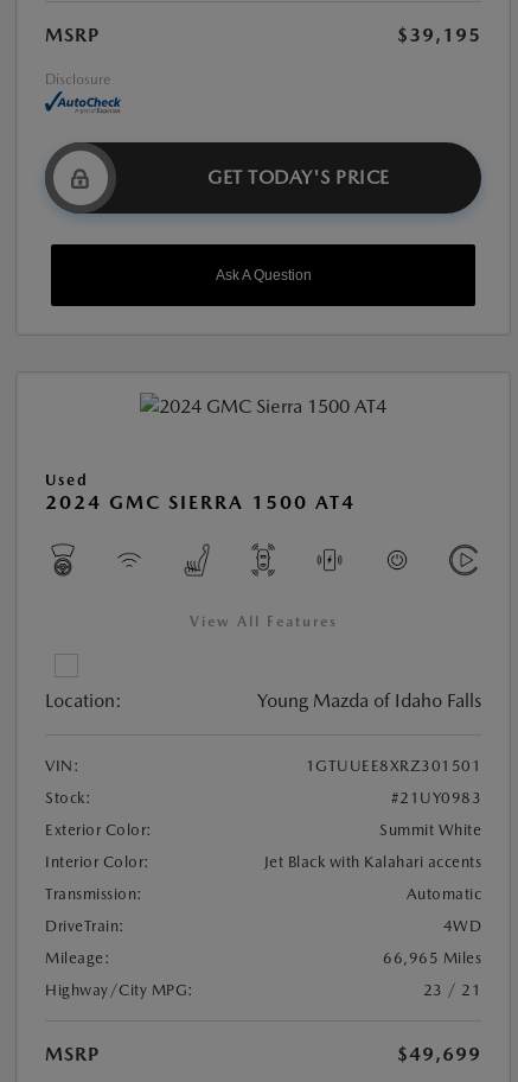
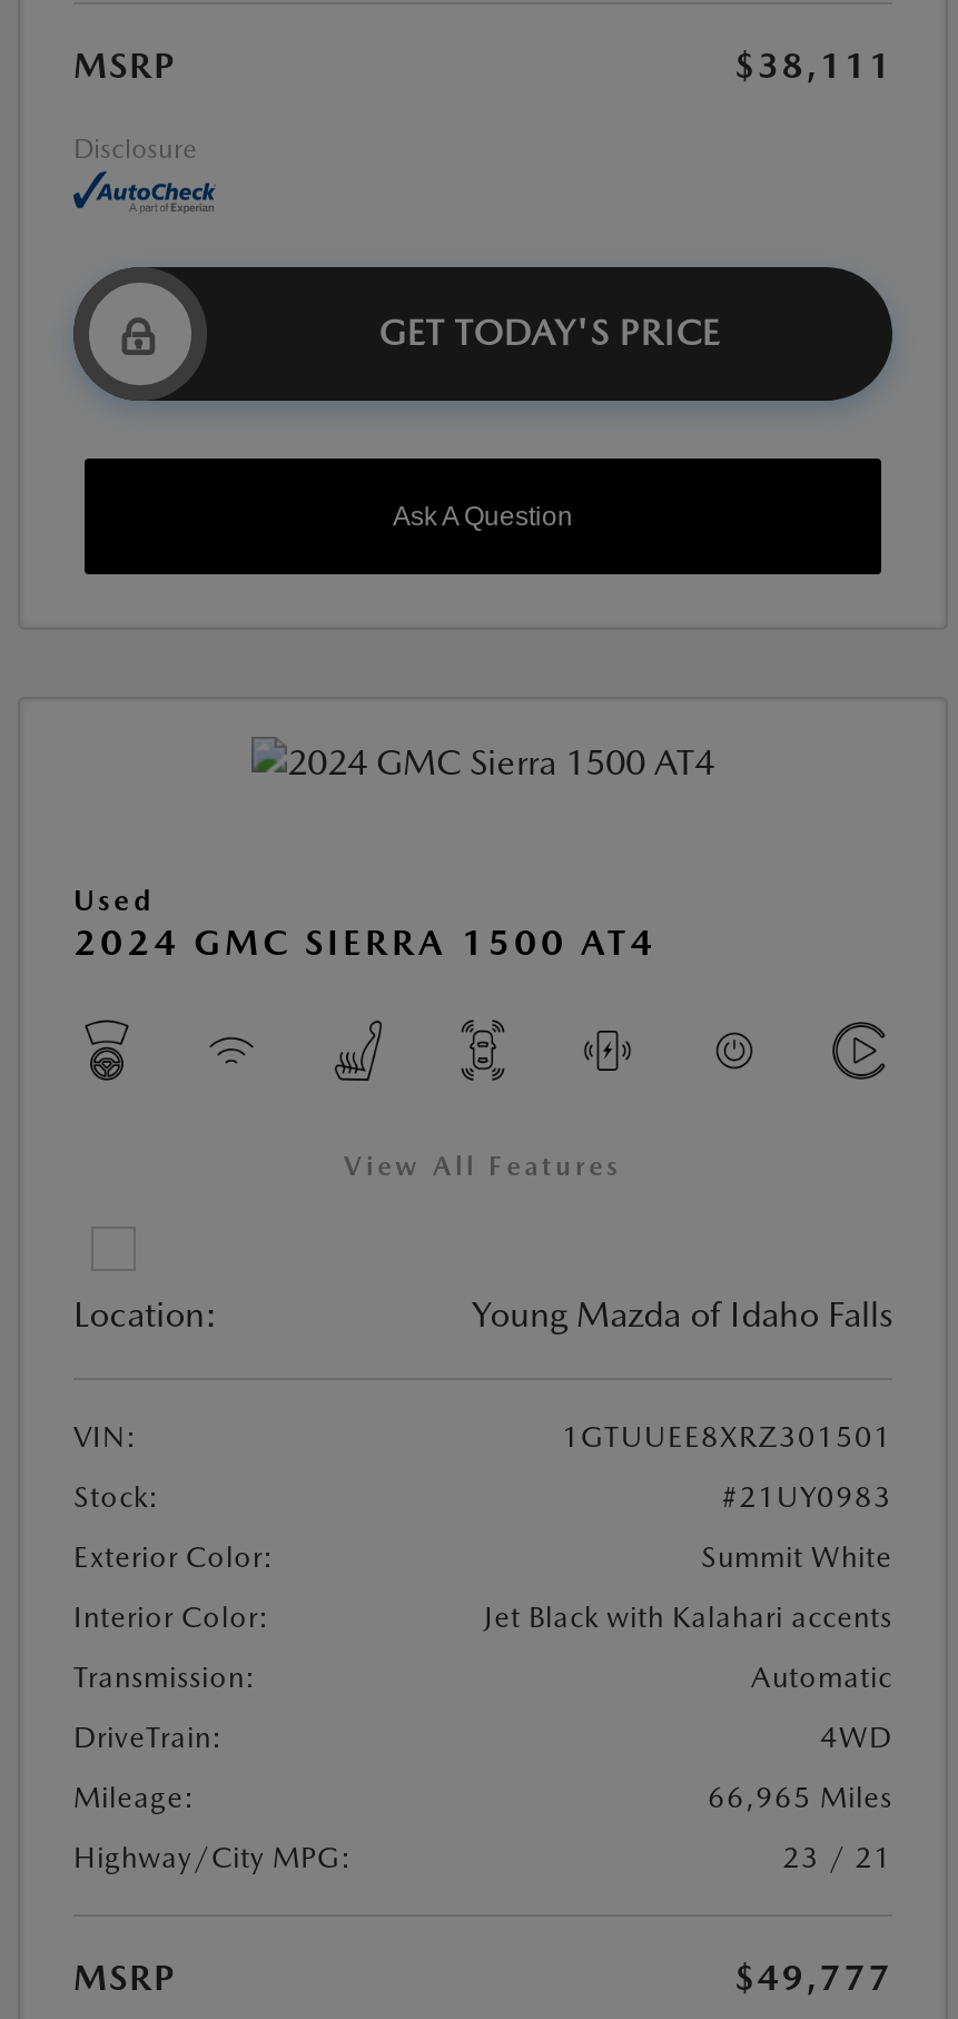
- $39,195
+ $38,111

- $49,699
+ $49,777
